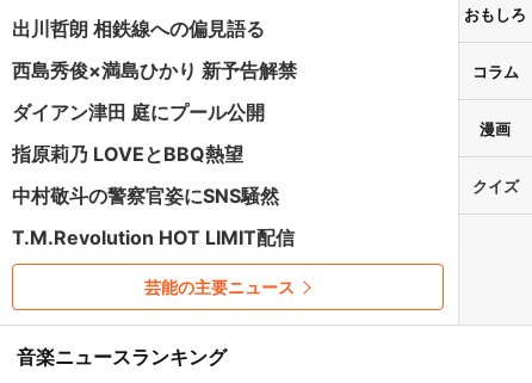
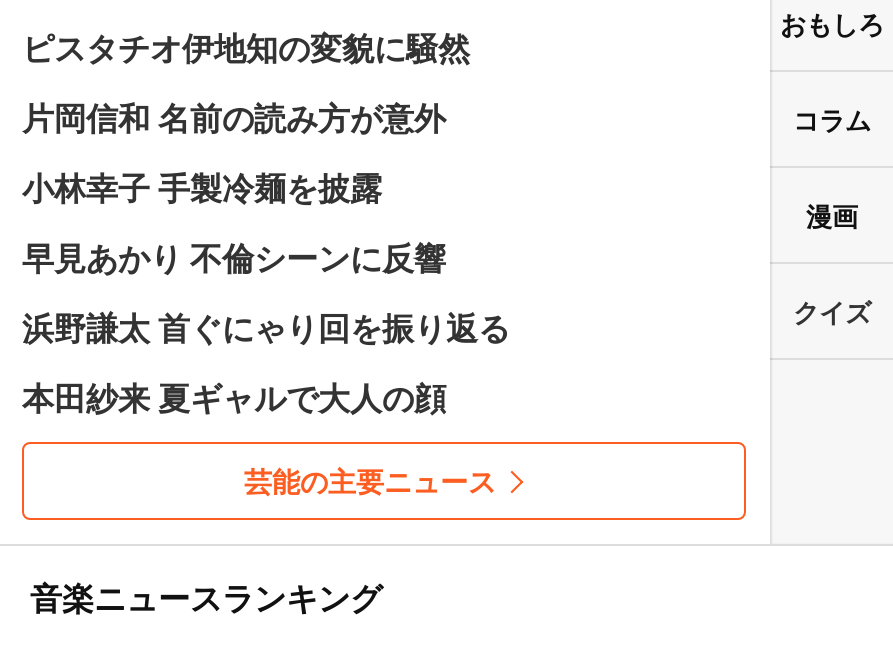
- 出川哲朗 相鉄線への偏見語る
+ ピスタチオ伊地知の変貌に騒然

- 西島秀俊×満島ひかり 新予告解禁
+ 片岡信和 名前の読み方が意外

- ダイアン津田 庭にプール公開
+ 小林幸子 手製冷麺を披露

- 指原莉乃 LOVEとBBQ熱望
+ 早見あかり 不倫シーンに反響

- 中村敬斗の警察官姿にSNS騒然
+ 浜野謙太 首ぐにゃり回を振り返る

- T.M.Revolution HOT LIMIT配信
+ 本田紗来 夏ギャルで大人の顔
